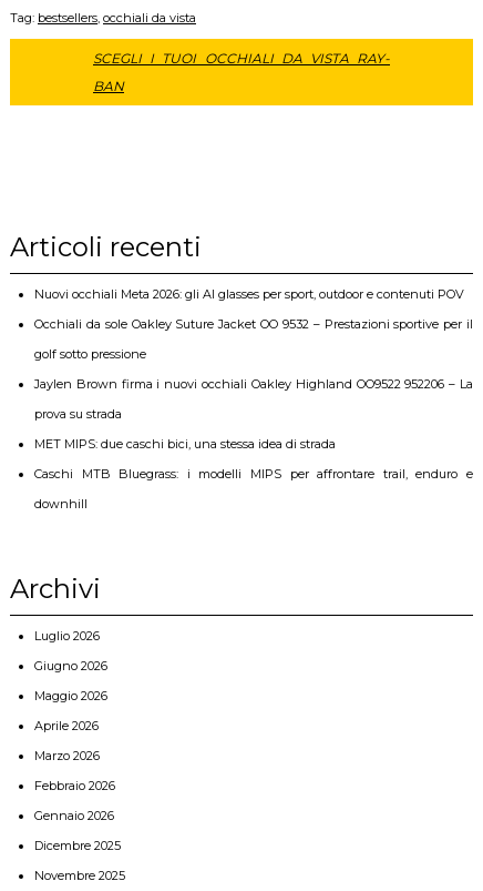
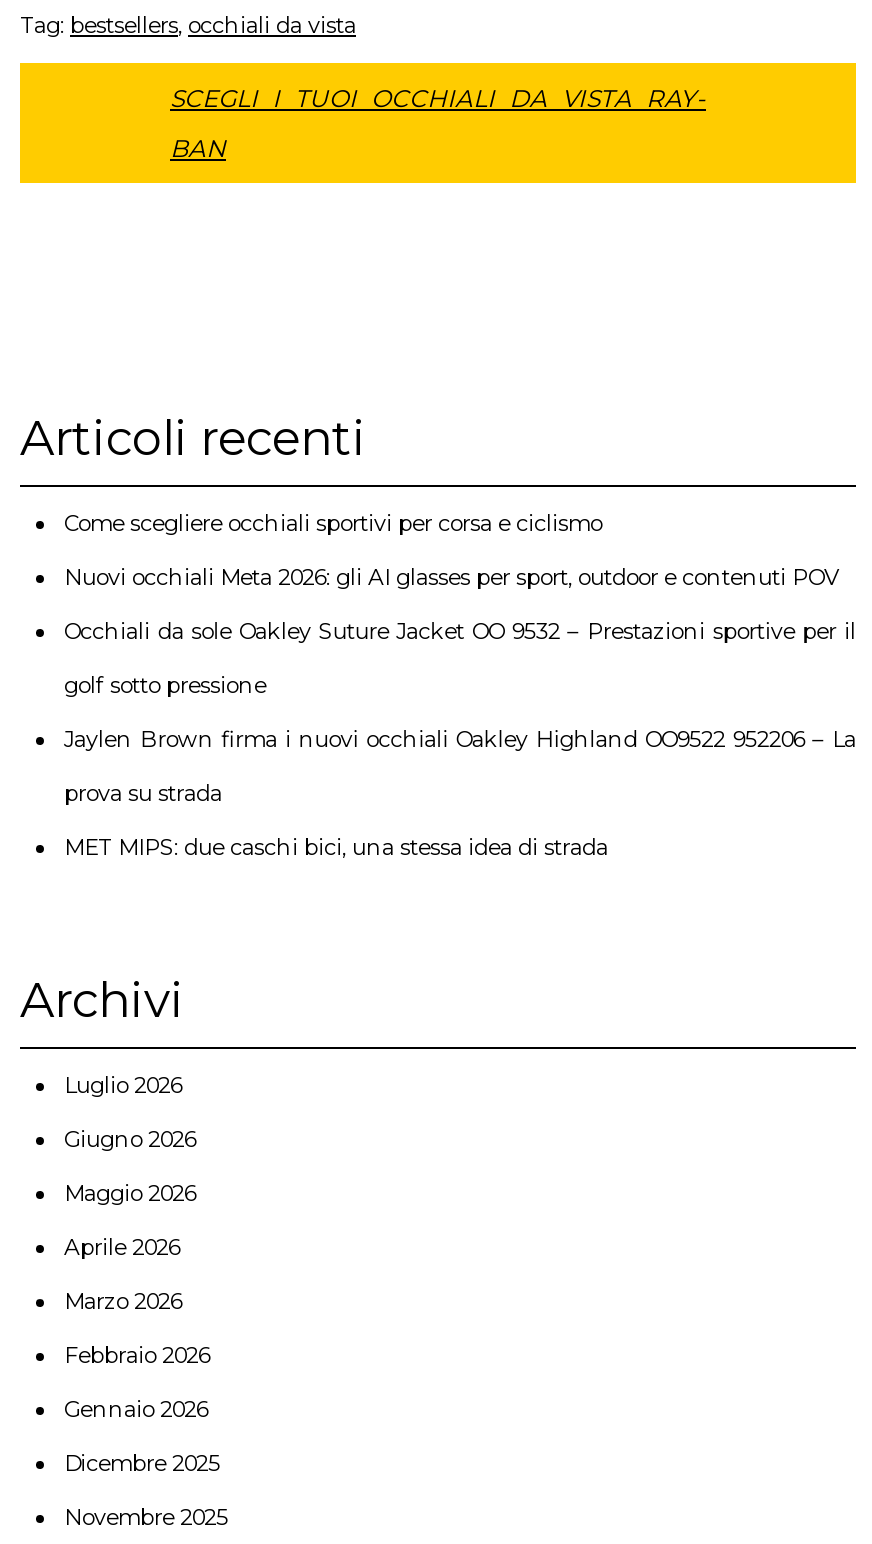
+ Come scegliere occhiali sportivi per corsa e ciclismo

moved down: Nuovi occhiali Meta 2026: gli AI glasses per sport, outdoor e contenuti POV | Occhiali da sole Oakley Suture Jacket OO 9532 – Prestazioni sportive per il | golf sotto pressione | Jaylen Brown firma i nuovi occhiali Oakley Highland OO9522 952206 – La | prova su strada | MET MIPS: due caschi bici, una stessa idea di strada

- Caschi MTB Bluegrass: i modelli MIPS per affrontare trail, enduro e
- downhill
